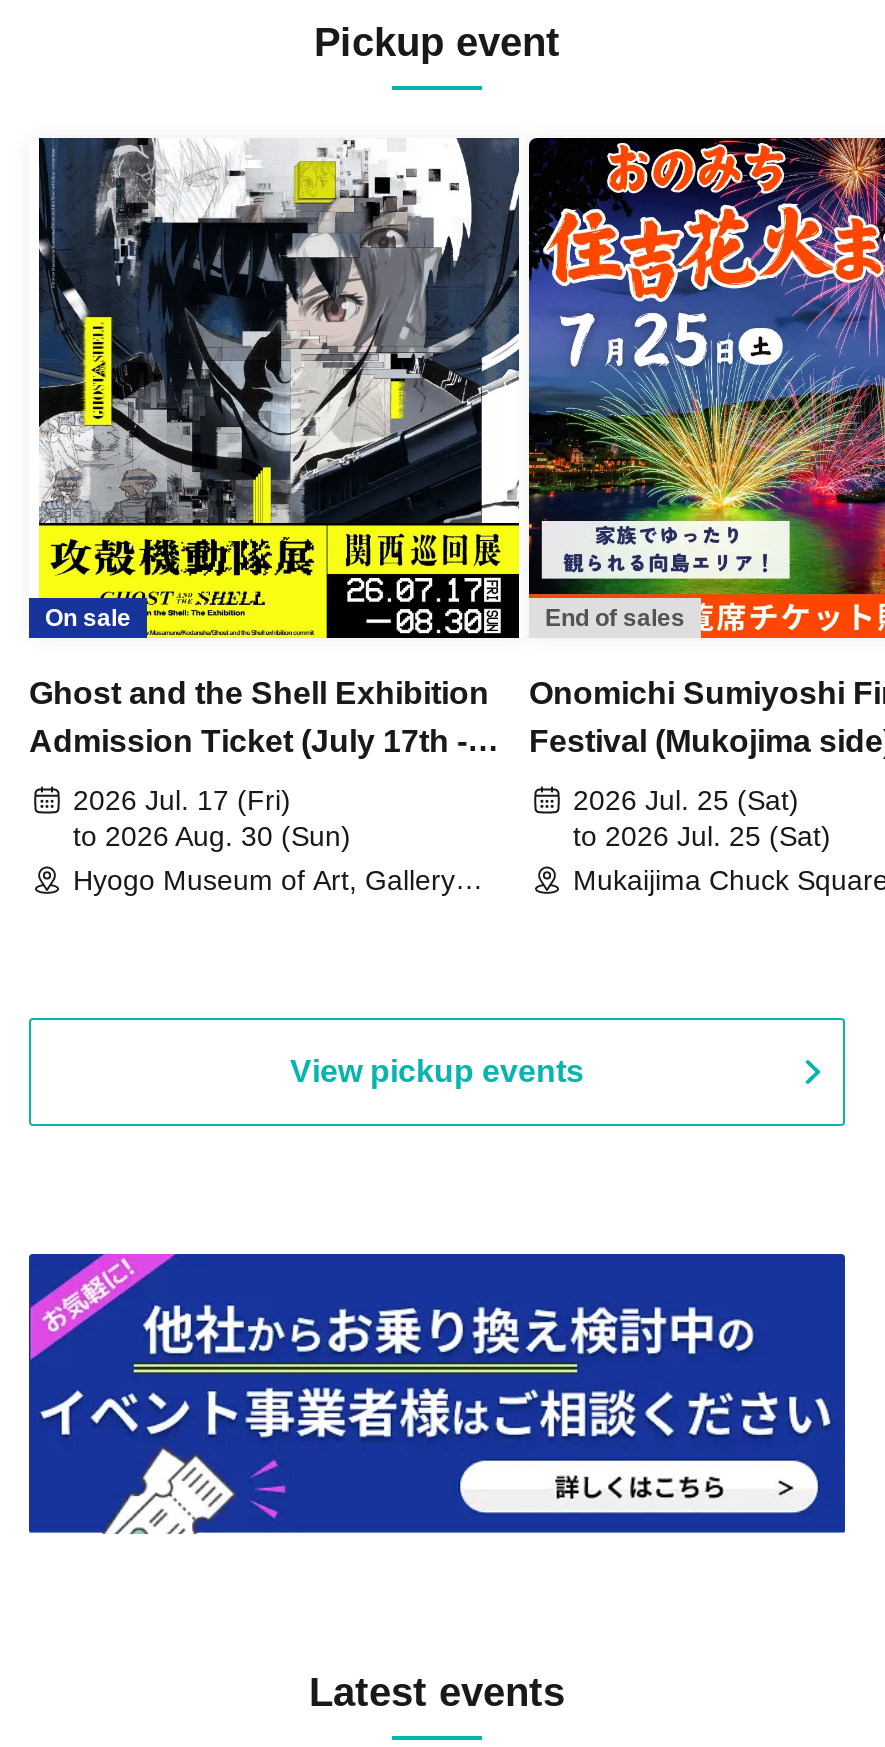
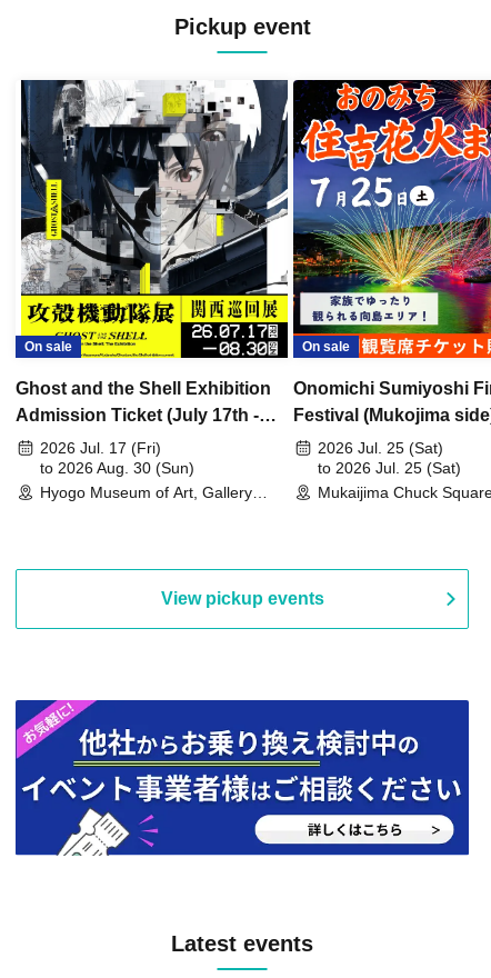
- End of sales
+ On sale
